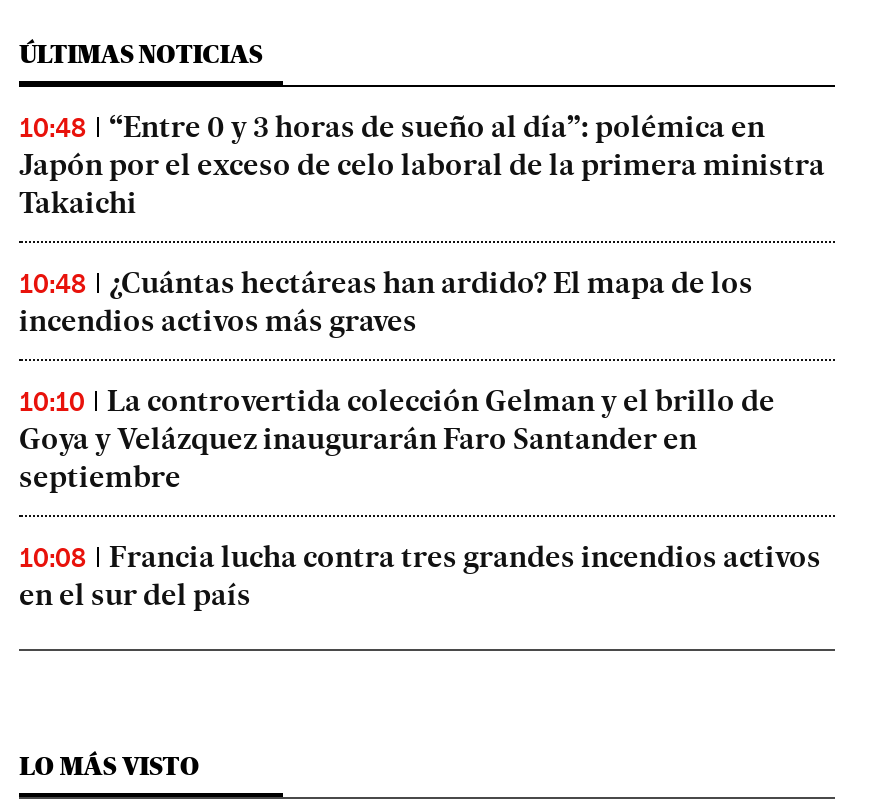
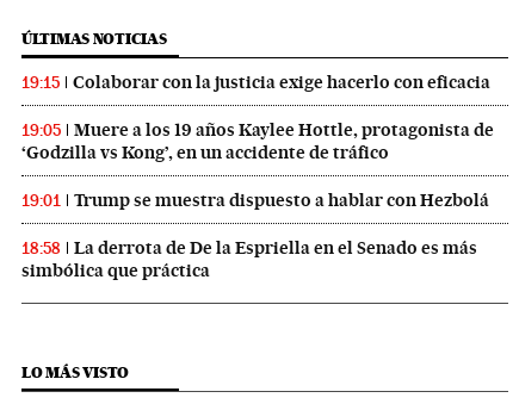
- 10:48
- “Entre 0 y 3 horas de sueño al día”: polémica en
- Japón por el exceso de celo laboral de la primera ministra
- Takaichi
+ 19:15
+ Colaborar con la justicia exige hacerlo con eficacia

- 10:48
- ¿Cuántas hectáreas han ardido? El mapa de los
- incendios activos más graves
+ 19:05
+ Muere a los 19 años Kaylee Hottle, protagonista de
+ ‘Godzilla vs Kong’, en un accidente de tráfico

- 10:10
- La controvertida colección Gelman y el brillo de
- Goya y Velázquez inaugurarán Faro Santander en
- septiembre
+ 19:01
+ Trump se muestra dispuesto a hablar con Hezbolá

- 10:08
- Francia lucha contra tres grandes incendios activos
- en el sur del país
+ 18:58
+ La derrota de De la Espriella en el Senado es más
+ simbólica que práctica
